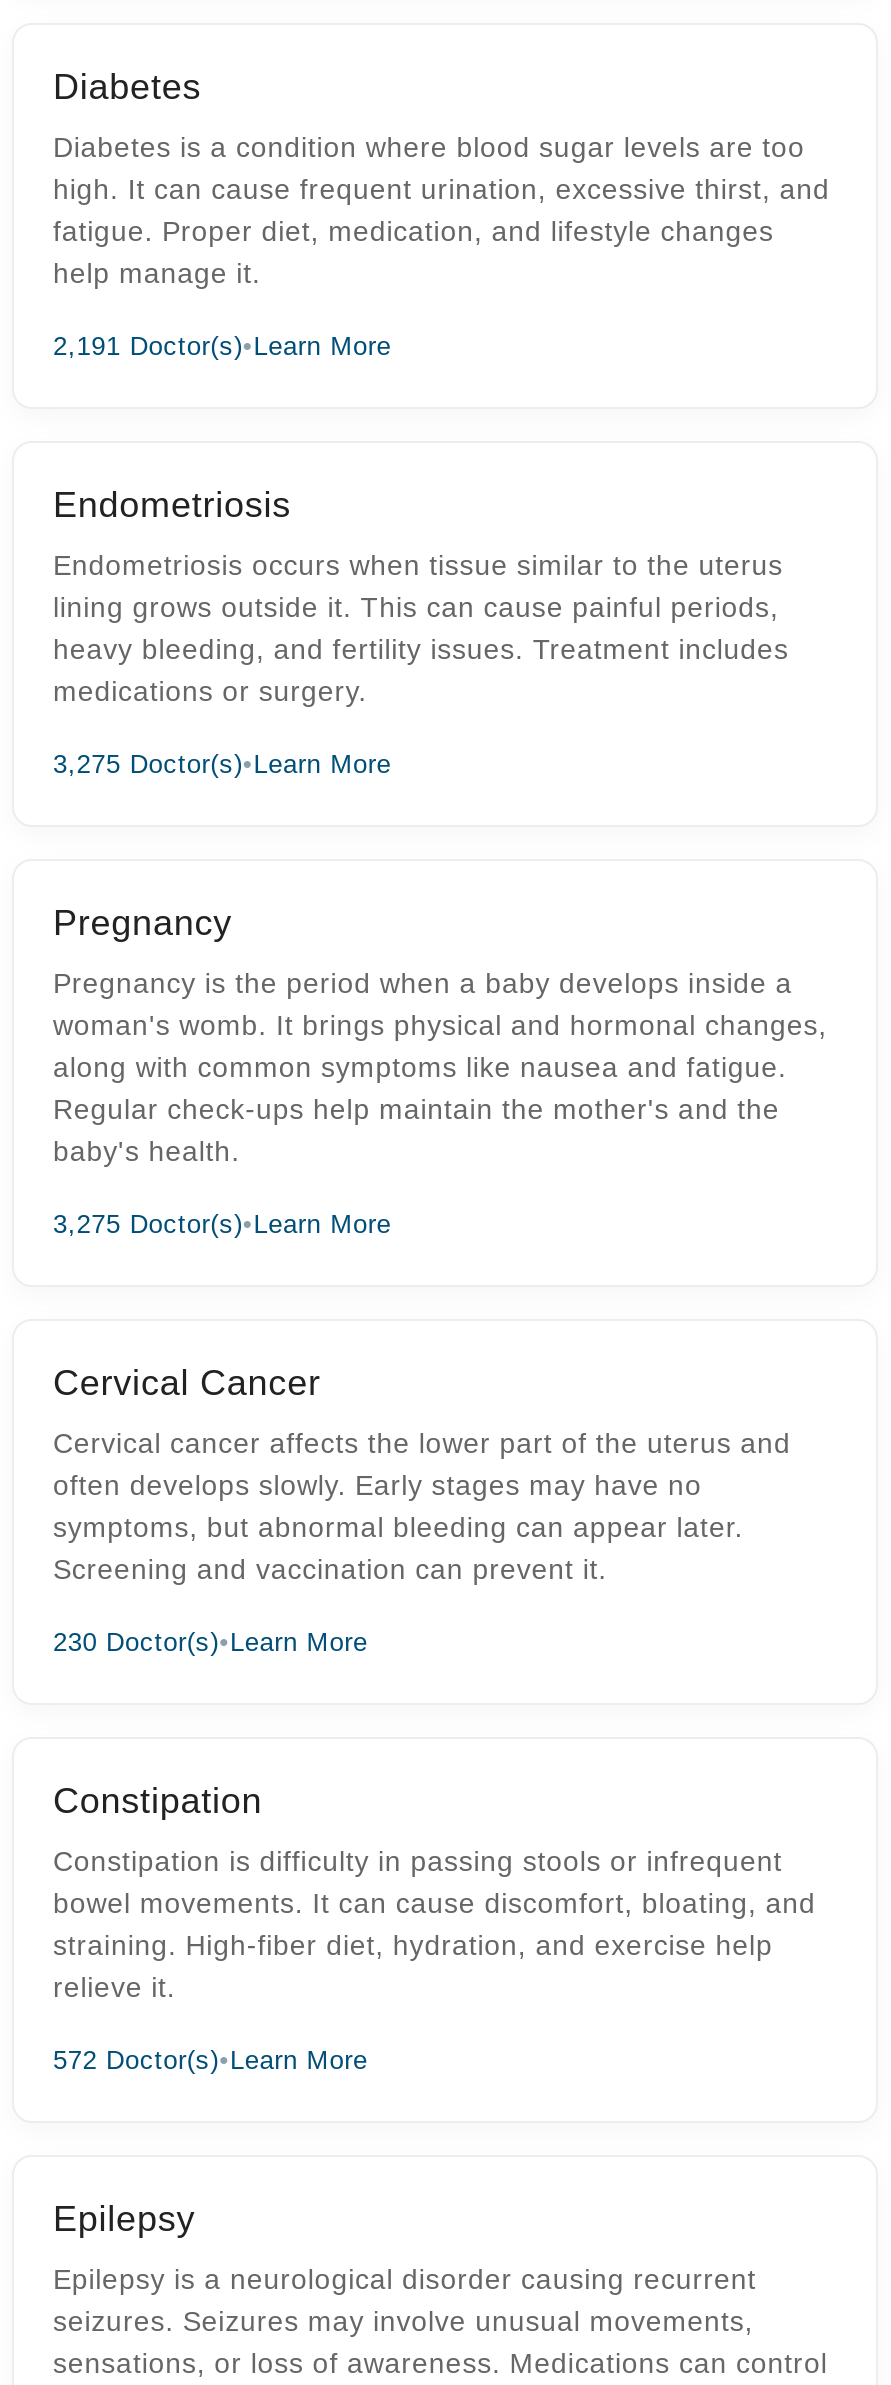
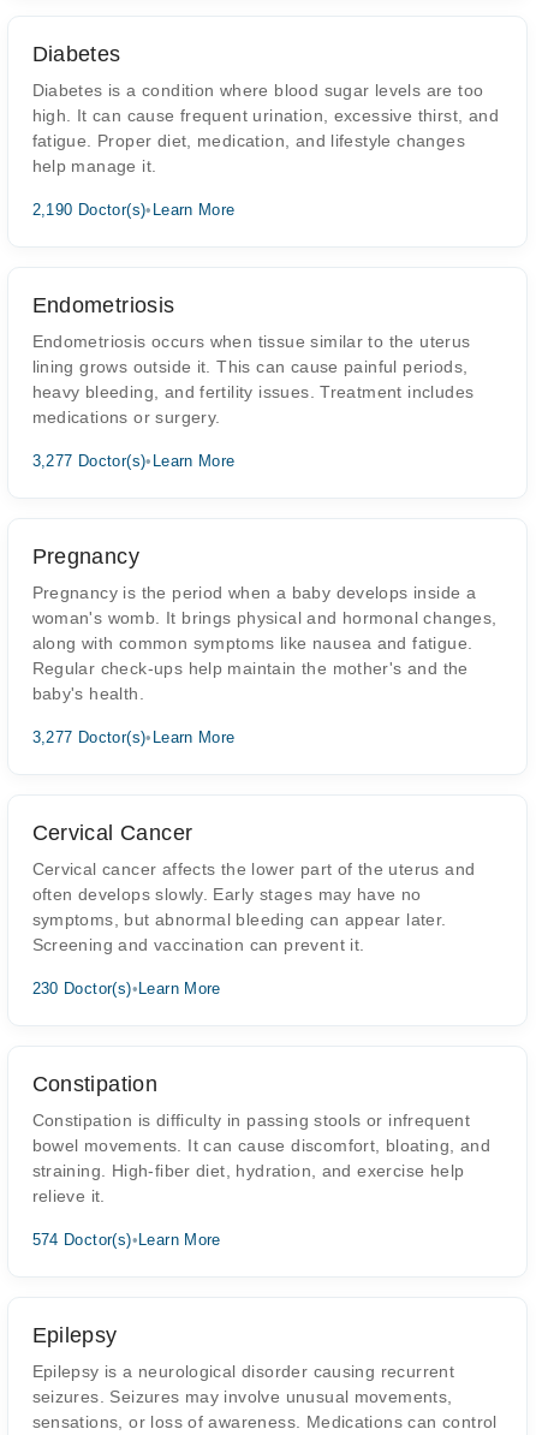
- 2,191 Doctor(s)•Learn More
+ 2,190 Doctor(s)•Learn More

- 3,275 Doctor(s)•Learn More
+ 3,277 Doctor(s)•Learn More

- 3,275 Doctor(s)•Learn More
+ 3,277 Doctor(s)•Learn More

- 572 Doctor(s)•Learn More
+ 574 Doctor(s)•Learn More
